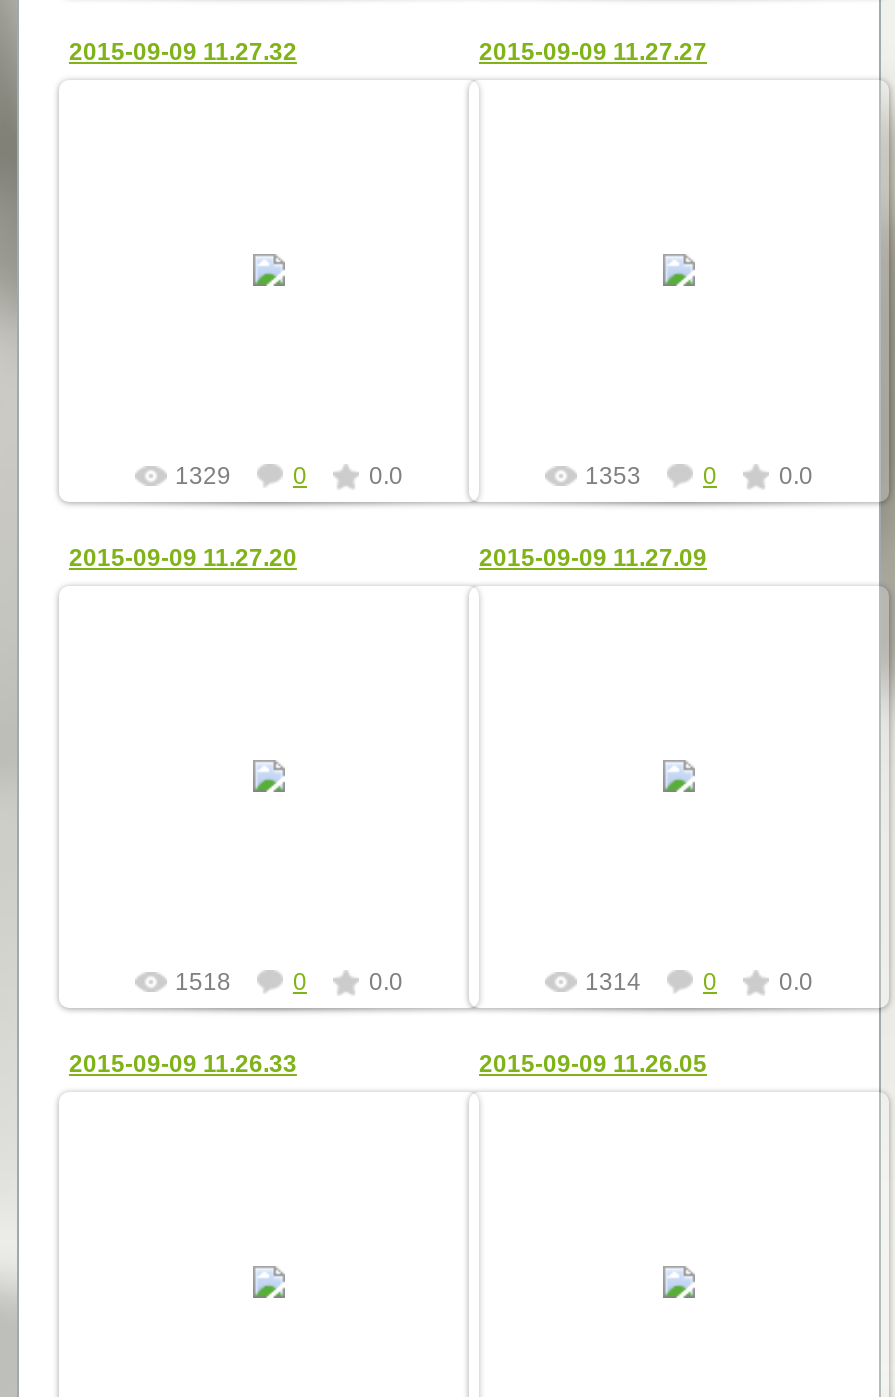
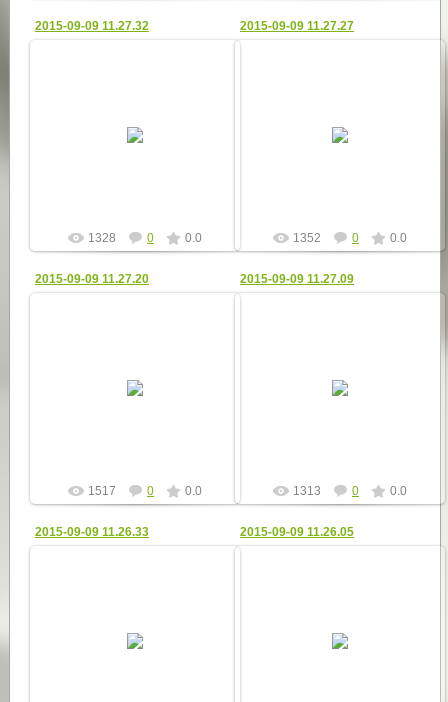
- 1329
+ 1328

- 1353
+ 1352

- 1518
+ 1517

- 1314
+ 1313
